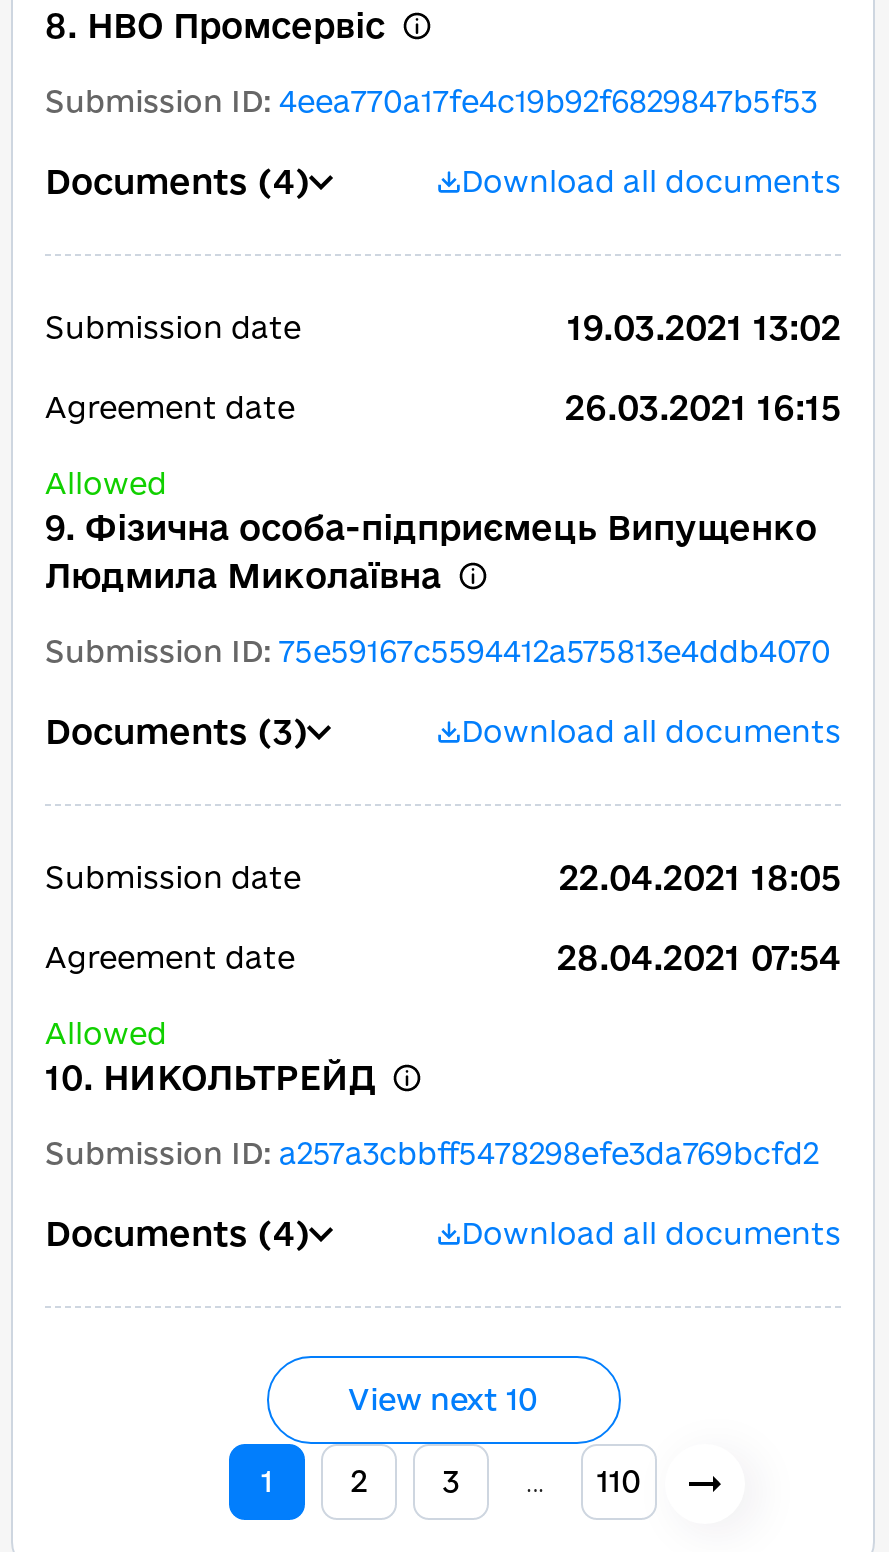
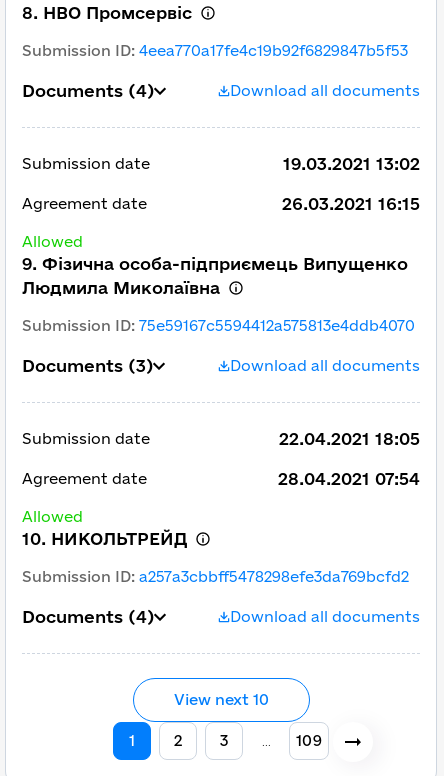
- 110
+ 109
